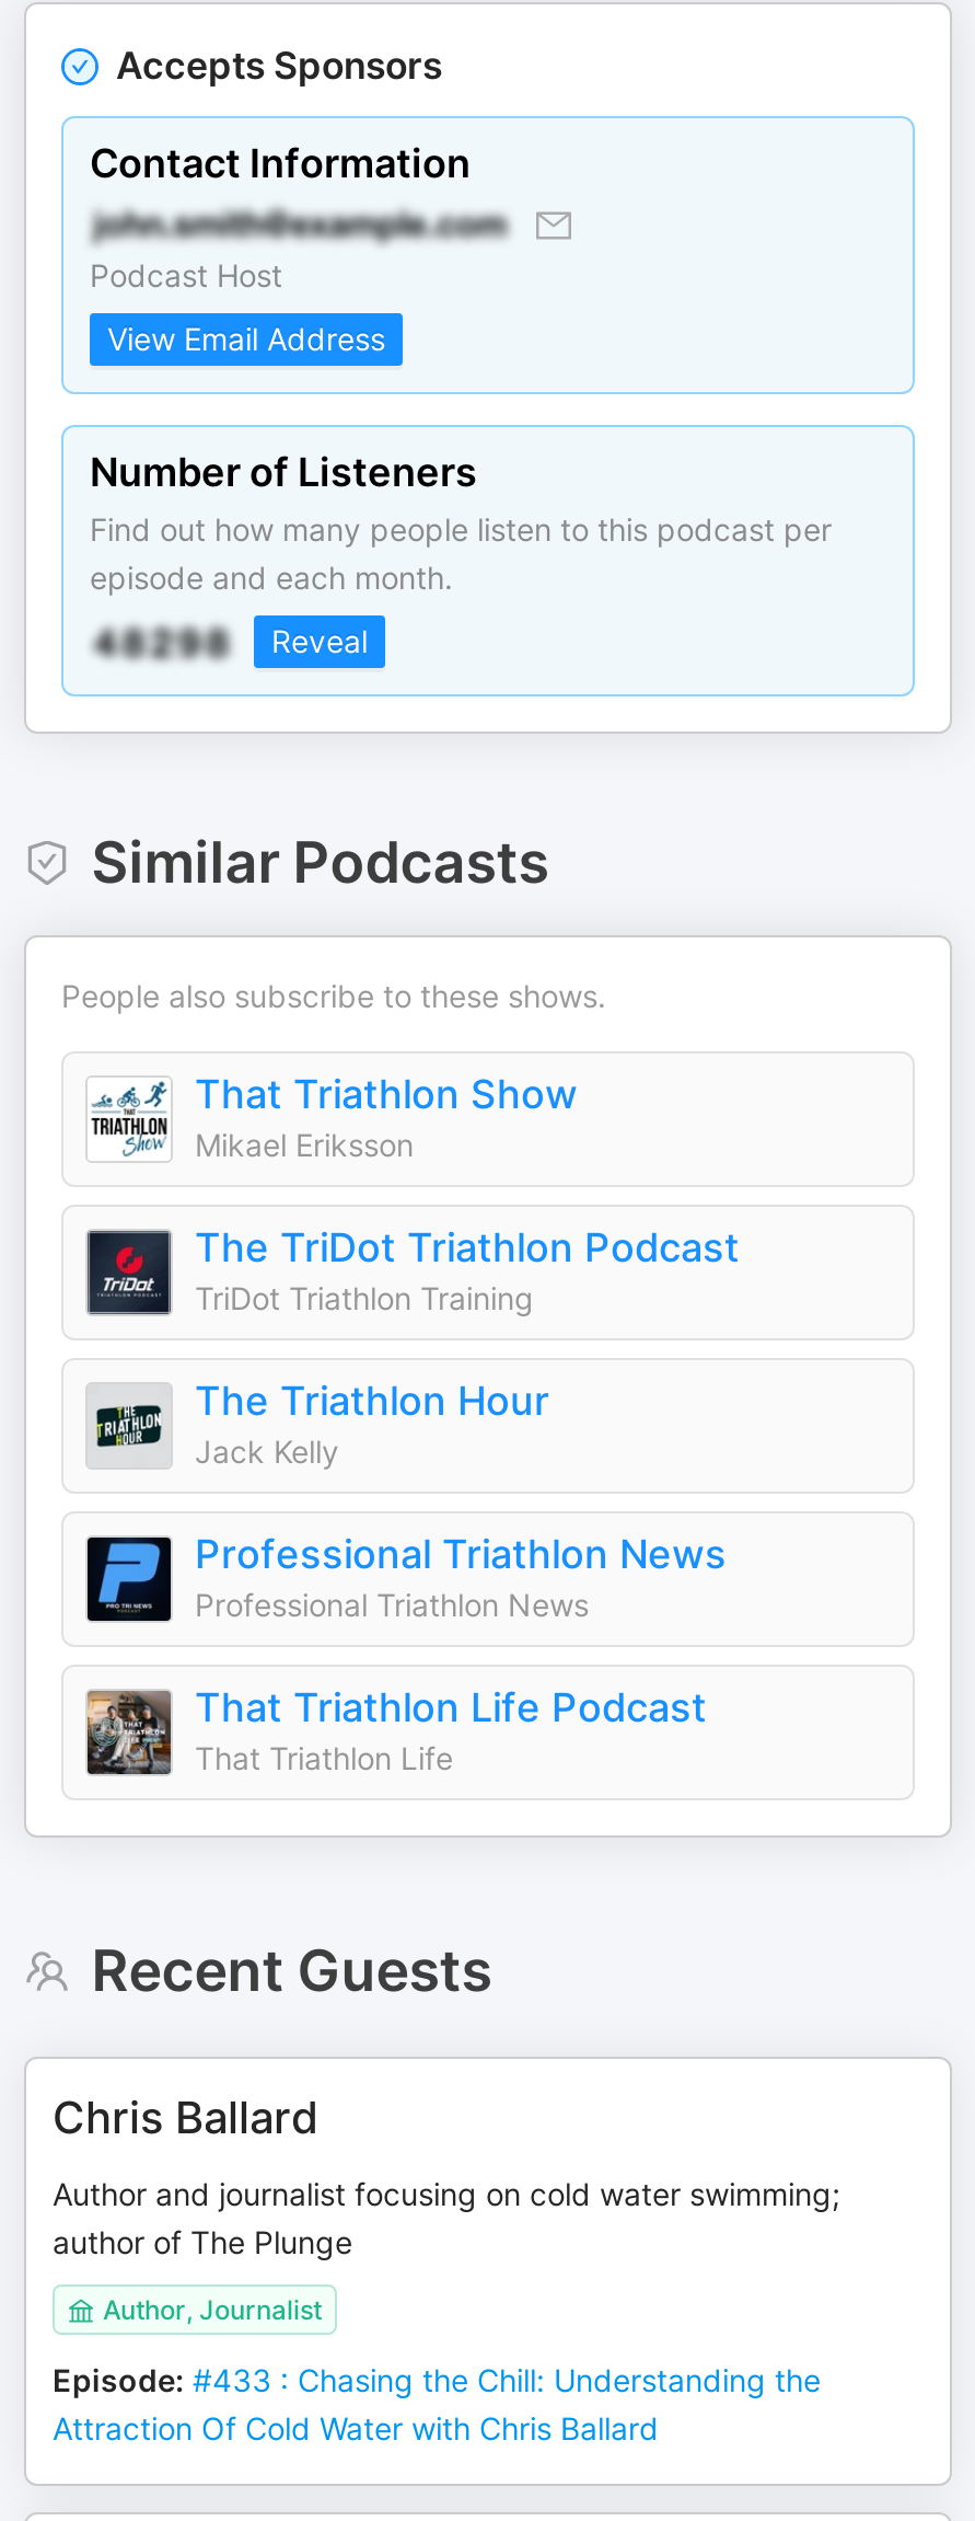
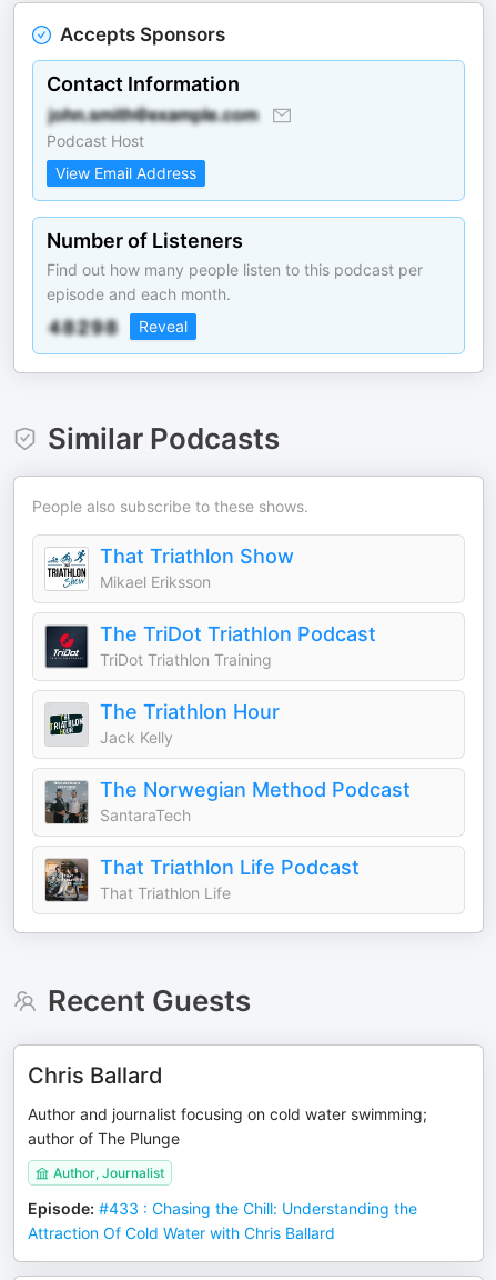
- [image]
- Professional Triathlon News
- Professional Triathlon News
+ [image]
+ The Norwegian Method Podcast
+ SantaraTech
